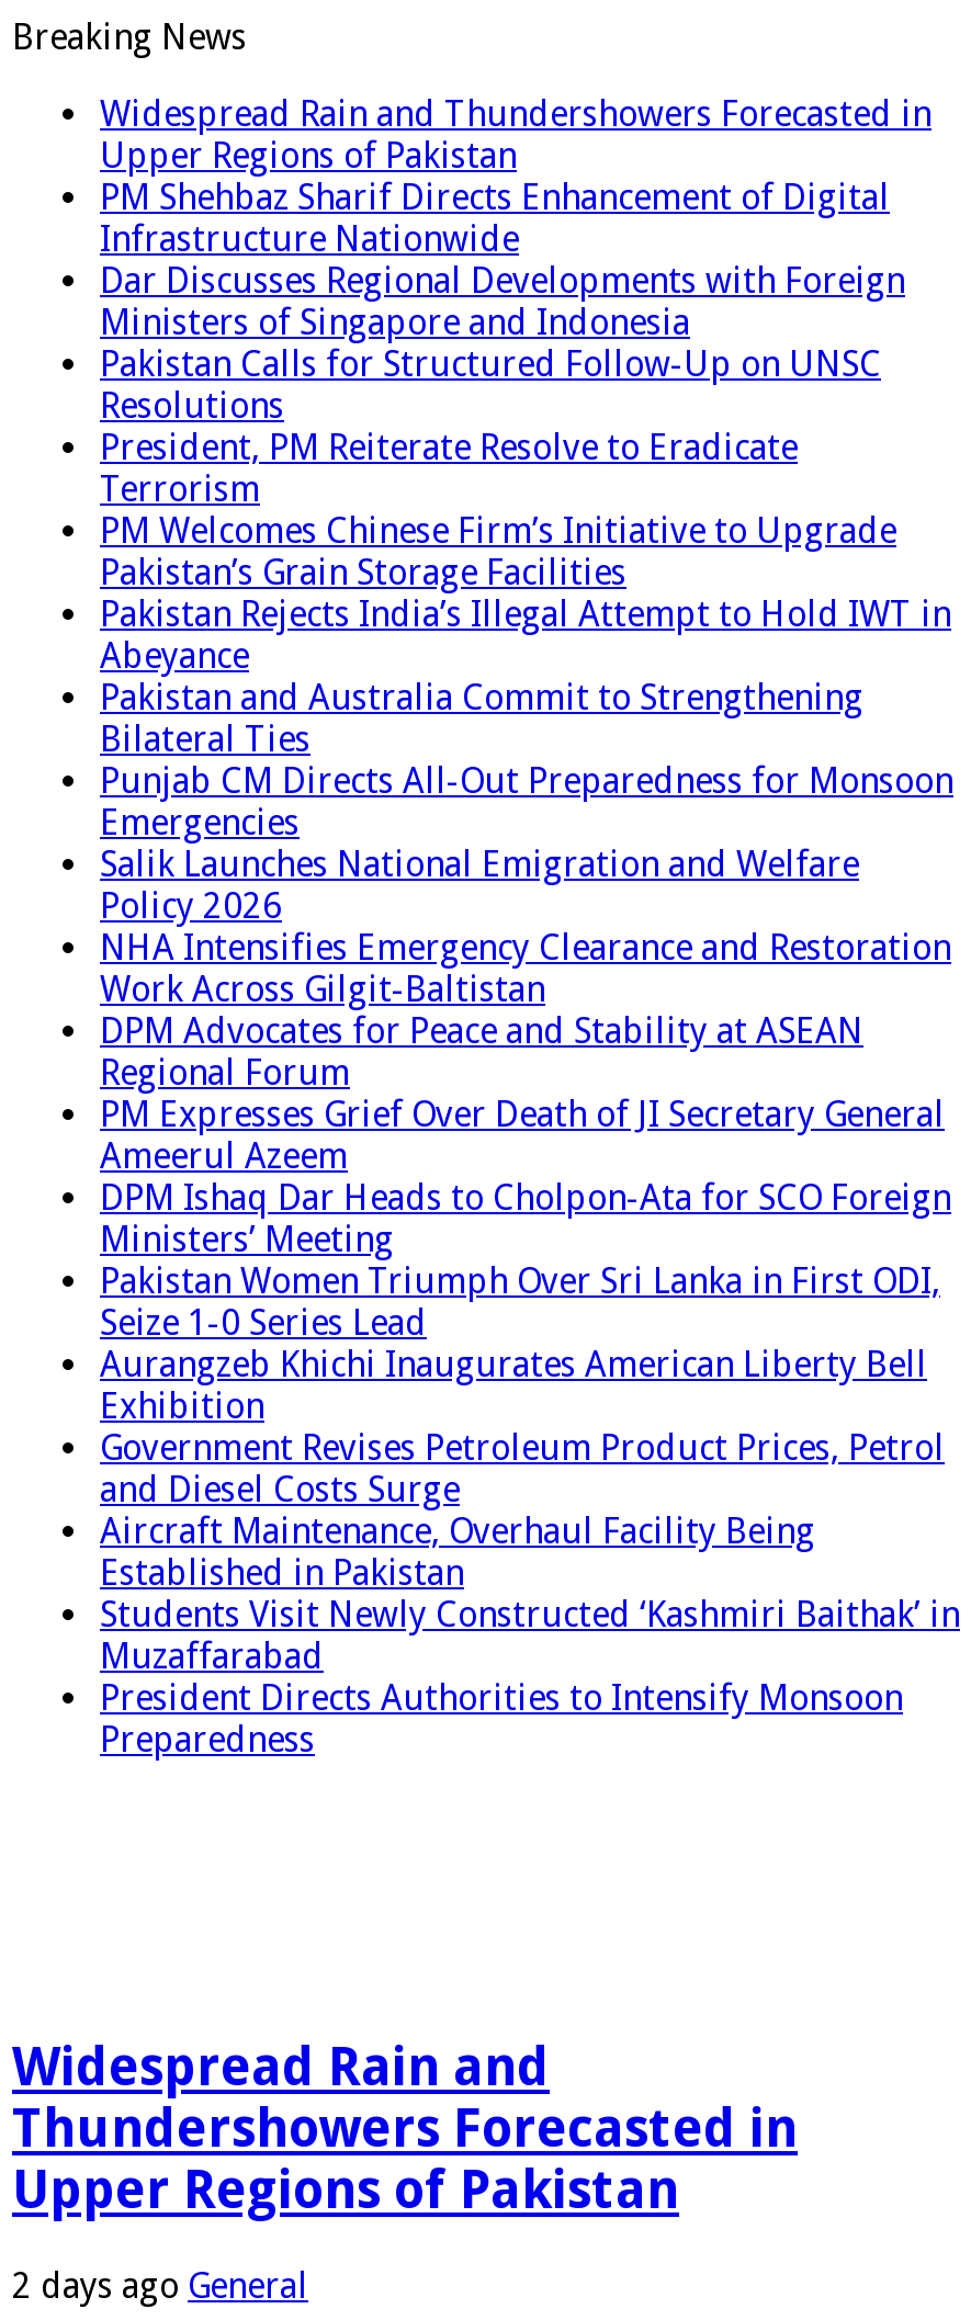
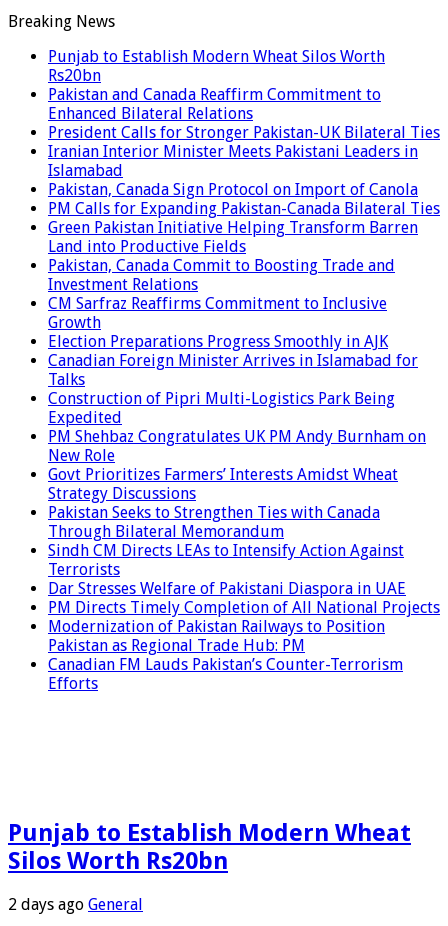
- Widespread Rain and Thundershowers Forecasted in
- Upper Regions of Pakistan
- PM Shehbaz Sharif Directs Enhancement of Digital
- Infrastructure Nationwide
- Dar Discusses Regional Developments with Foreign
- Ministers of Singapore and Indonesia
- Pakistan Calls for Structured Follow-Up on UNSC
- Resolutions
- President, PM Reiterate Resolve to Eradicate
- Terrorism
- PM Welcomes Chinese Firm’s Initiative to Upgrade
- Pakistan’s Grain Storage Facilities
- Pakistan Rejects India’s Illegal Attempt to Hold IWT in
- Abeyance
- Pakistan and Australia Commit to Strengthening
- Bilateral Ties
- Punjab CM Directs All-Out Preparedness for Monsoon
- Emergencies
- Salik Launches National Emigration and Welfare
- Policy 2026
- NHA Intensifies Emergency Clearance and Restoration
- Work Across Gilgit-Baltistan
- DPM Advocates for Peace and Stability at ASEAN
- Regional Forum
- PM Expresses Grief Over Death of JI Secretary General
- Ameerul Azeem
- DPM Ishaq Dar Heads to Cholpon-Ata for SCO Foreign
- Ministers’ Meeting
- Pakistan Women Triumph Over Sri Lanka in First ODI,
- Seize 1-0 Series Lead
- Aurangzeb Khichi Inaugurates American Liberty Bell
- Exhibition
- Government Revises Petroleum Product Prices, Petrol
- and Diesel Costs Surge
- Aircraft Maintenance, Overhaul Facility Being
- Established in Pakistan
- Students Visit Newly Constructed ‘Kashmiri Baithak’ in
- Muzaffarabad
- President Directs Authorities to Intensify Monsoon
- Preparedness
+ Punjab to Establish Modern Wheat Silos Worth
+ Rs20bn
+ Pakistan and Canada Reaffirm Commitment to
+ Enhanced Bilateral Relations
+ President Calls for Stronger Pakistan-UK Bilateral Ties
+ Iranian Interior Minister Meets Pakistani Leaders in
+ Islamabad
+ Pakistan, Canada Sign Protocol on Import of Canola
+ PM Calls for Expanding Pakistan-Canada Bilateral Ties
+ Green Pakistan Initiative Helping Transform Barren
+ Land into Productive Fields
+ Pakistan, Canada Commit to Boosting Trade and
+ Investment Relations
+ CM Sarfraz Reaffirms Commitment to Inclusive
+ Growth
+ Election Preparations Progress Smoothly in AJK
+ Canadian Foreign Minister Arrives in Islamabad for
+ Talks
+ Construction of Pipri Multi-Logistics Park Being
+ Expedited
+ PM Shehbaz Congratulates UK PM Andy Burnham on
+ New Role
+ Govt Prioritizes Farmers’ Interests Amidst Wheat
+ Strategy Discussions
+ Pakistan Seeks to Strengthen Ties with Canada
+ Through Bilateral Memorandum
+ Sindh CM Directs LEAs to Intensify Action Against
+ Terrorists
+ Dar Stresses Welfare of Pakistani Diaspora in UAE
+ PM Directs Timely Completion of All National Projects
+ Modernization of Pakistan Railways to Position
+ Pakistan as Regional Trade Hub: PM
+ Canadian FM Lauds Pakistan’s Counter-Terrorism
+ Efforts

- Widespread Rain and
- Thundershowers Forecasted in
- Upper Regions of Pakistan
+ Punjab to Establish Modern Wheat
+ Silos Worth Rs20bn
